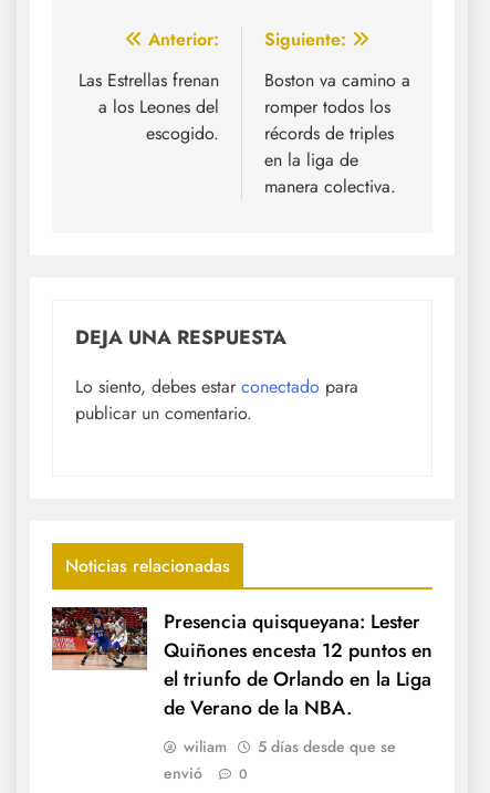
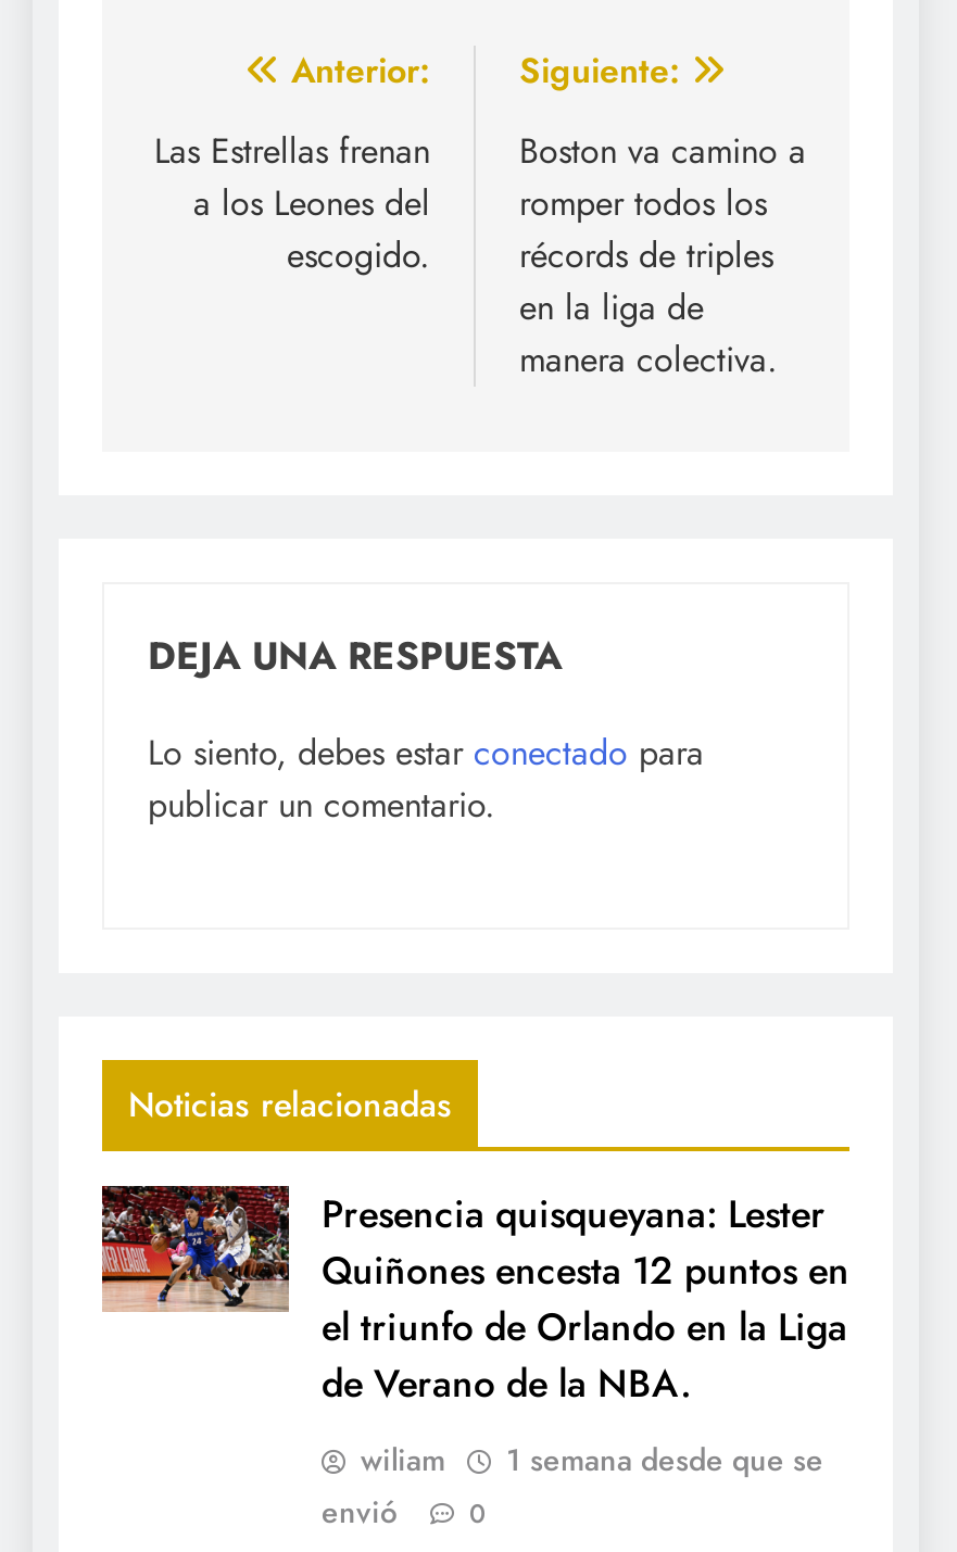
- 5 días desde que se
+ 1 semana desde que se
